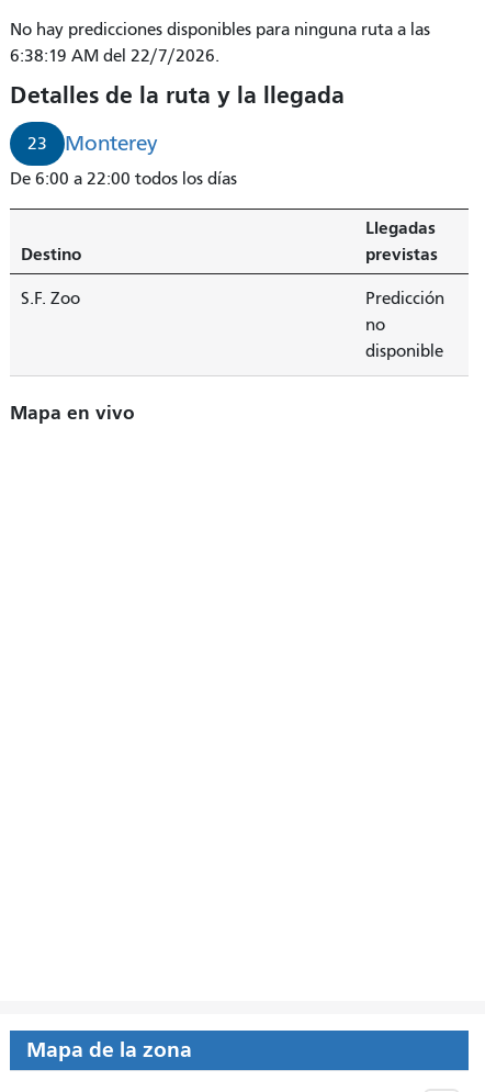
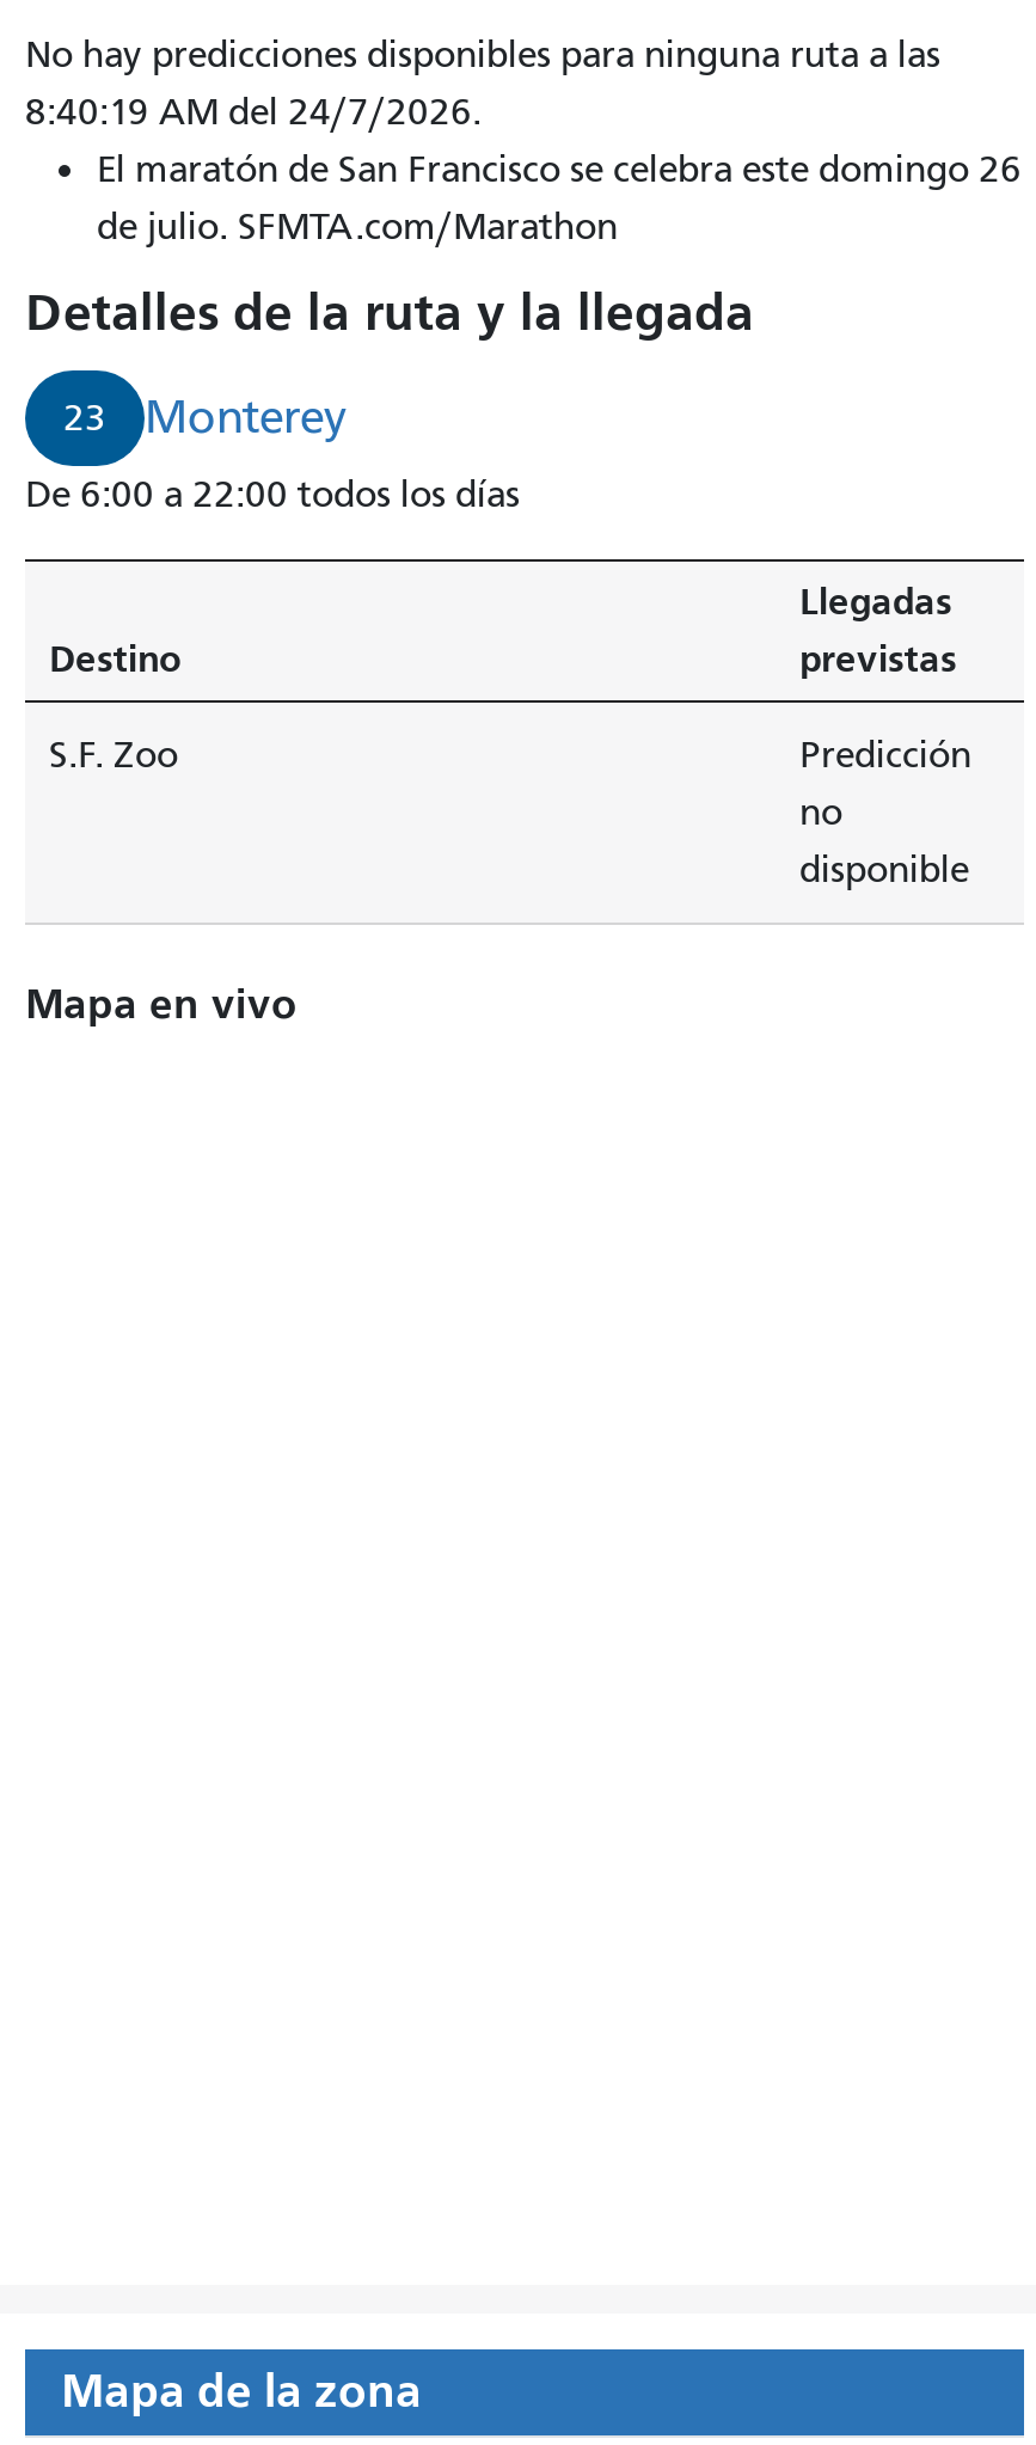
- 6:38:19 AM del 22/7/2026.
+ 8:40:19 AM del 24/7/2026.
+ El maratón de San Francisco se celebra este domingo 26
+ de julio. SFMTA.com/Marathon
